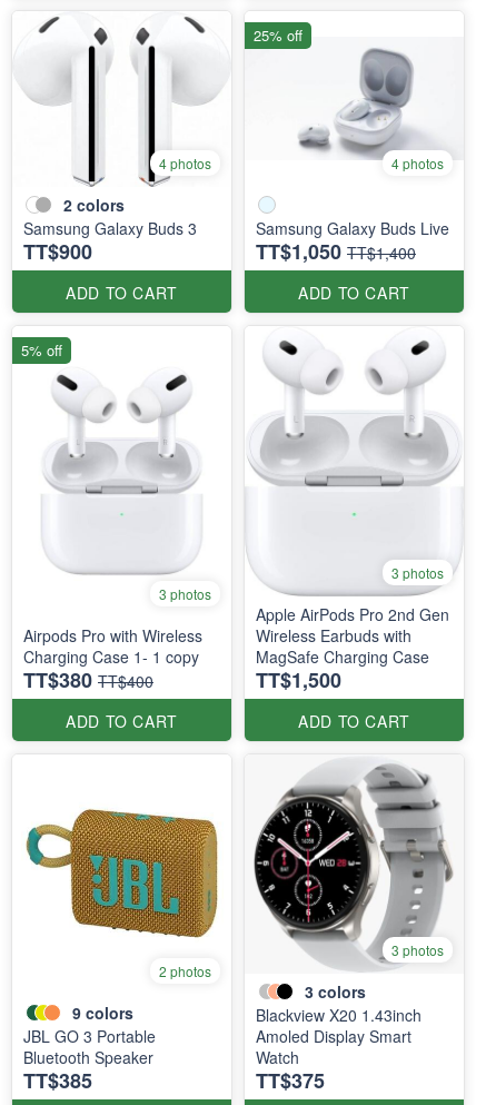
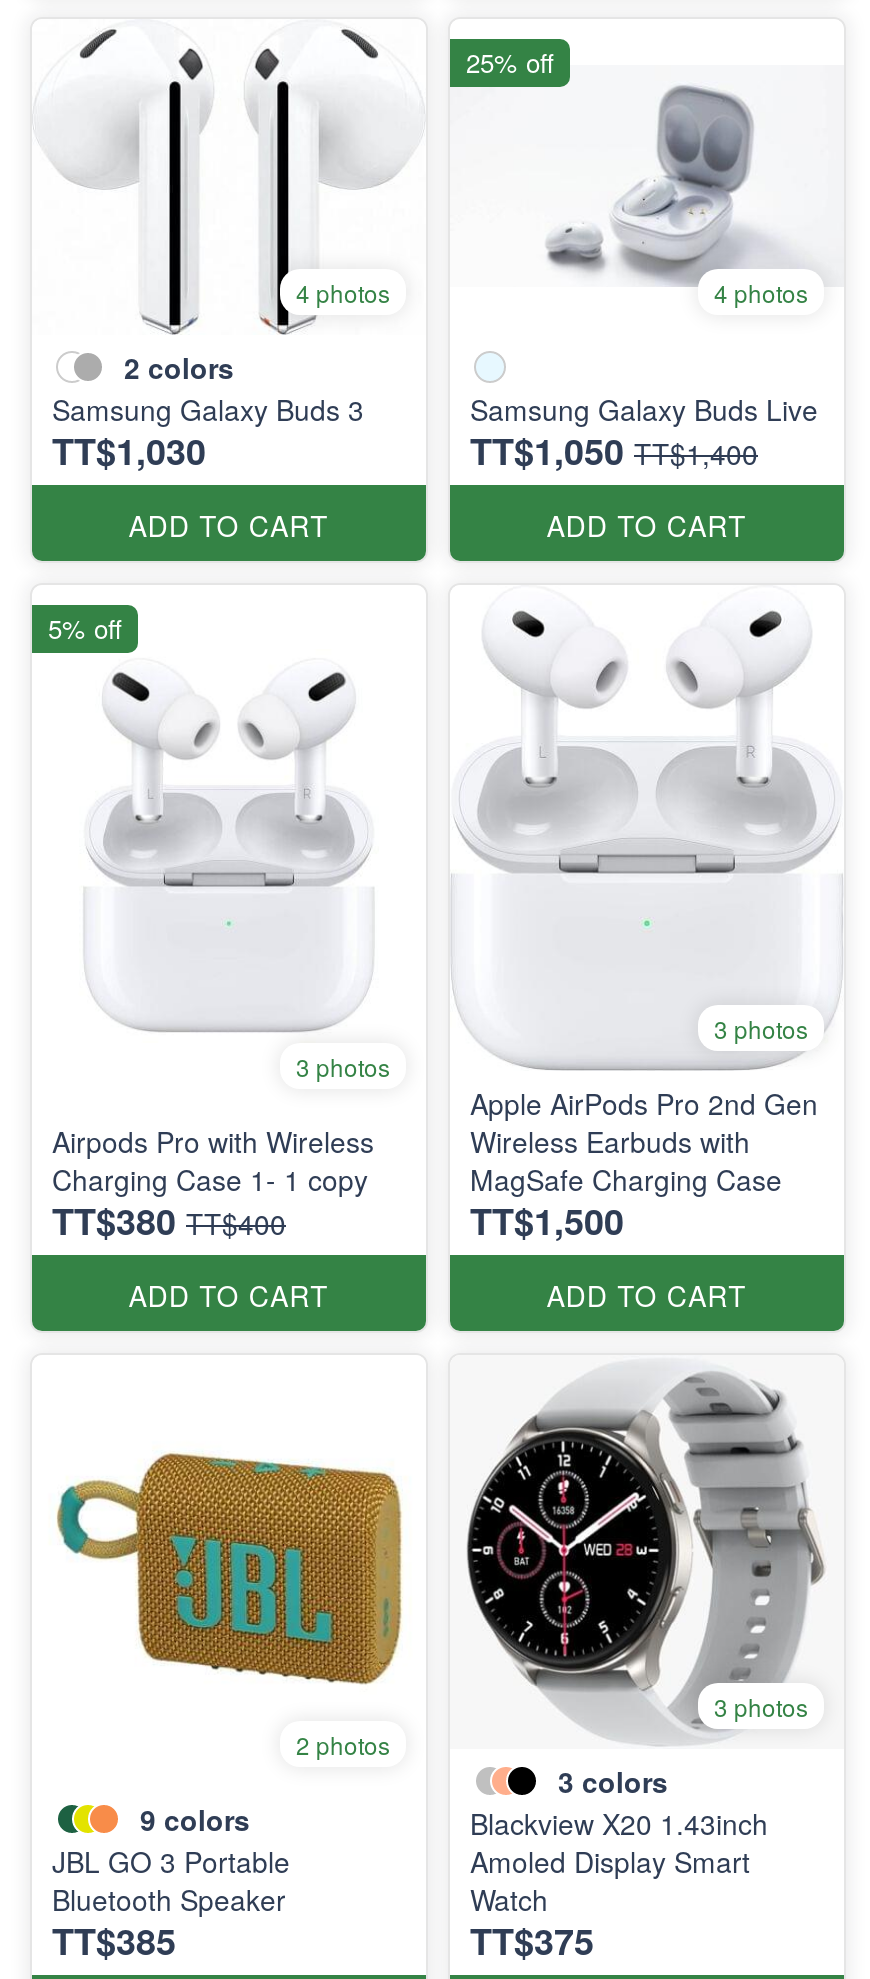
- TT$900
+ TT$1,030
